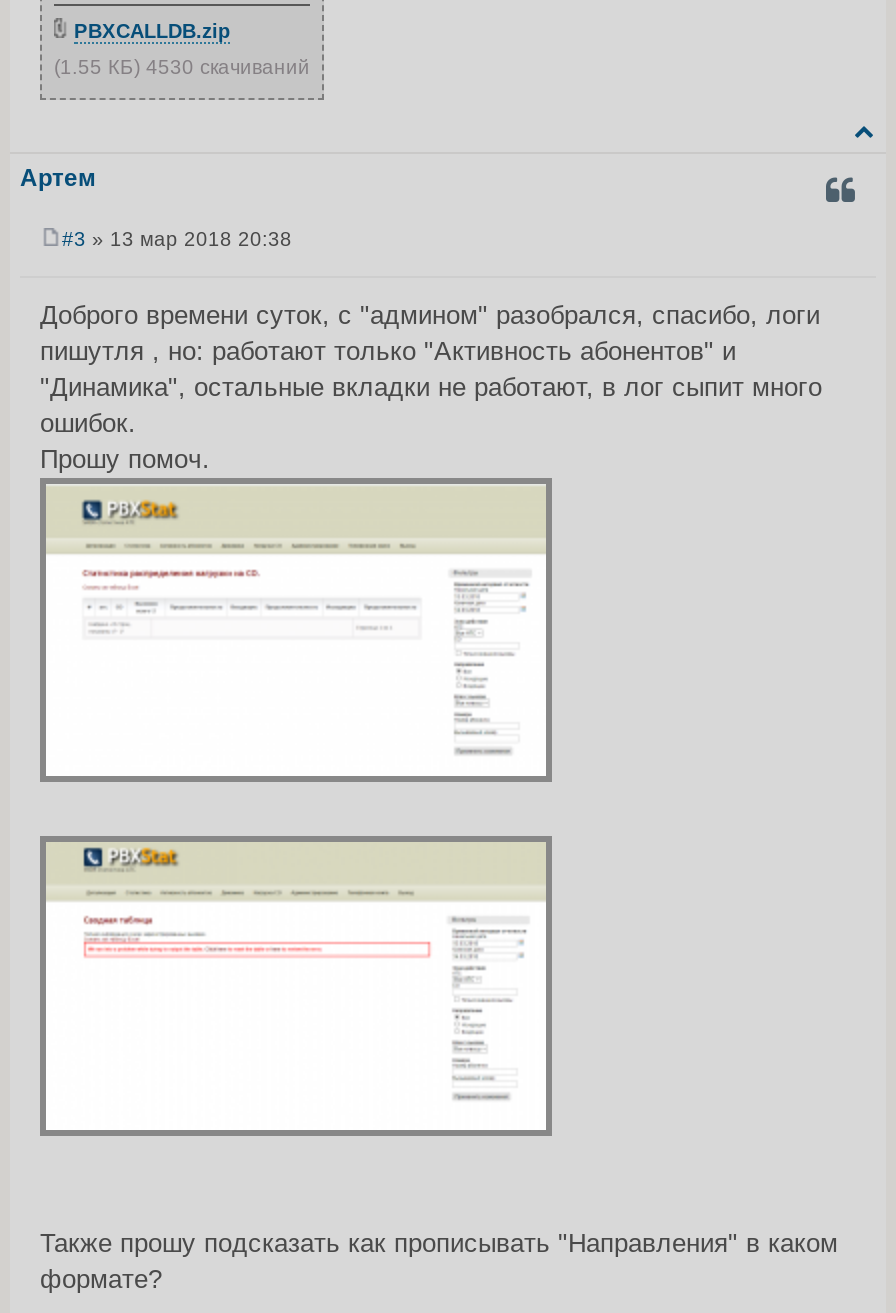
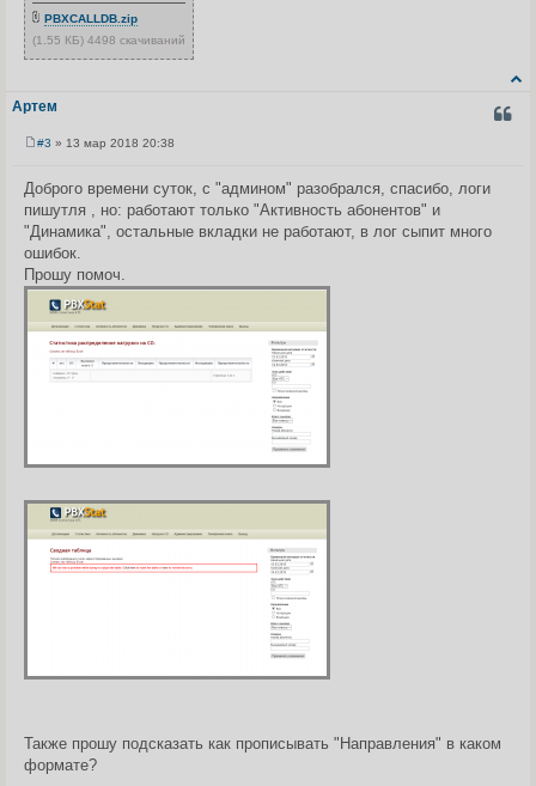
- (1.55 КБ) 4530 скачиваний
+ (1.55 КБ) 4498 скачиваний
